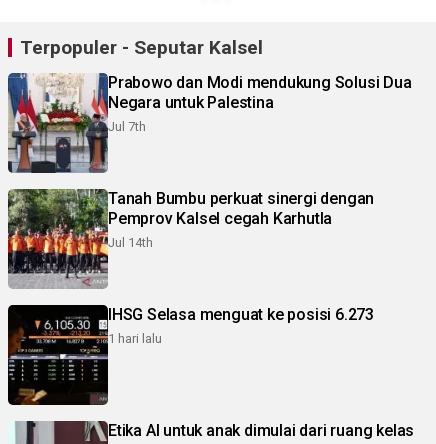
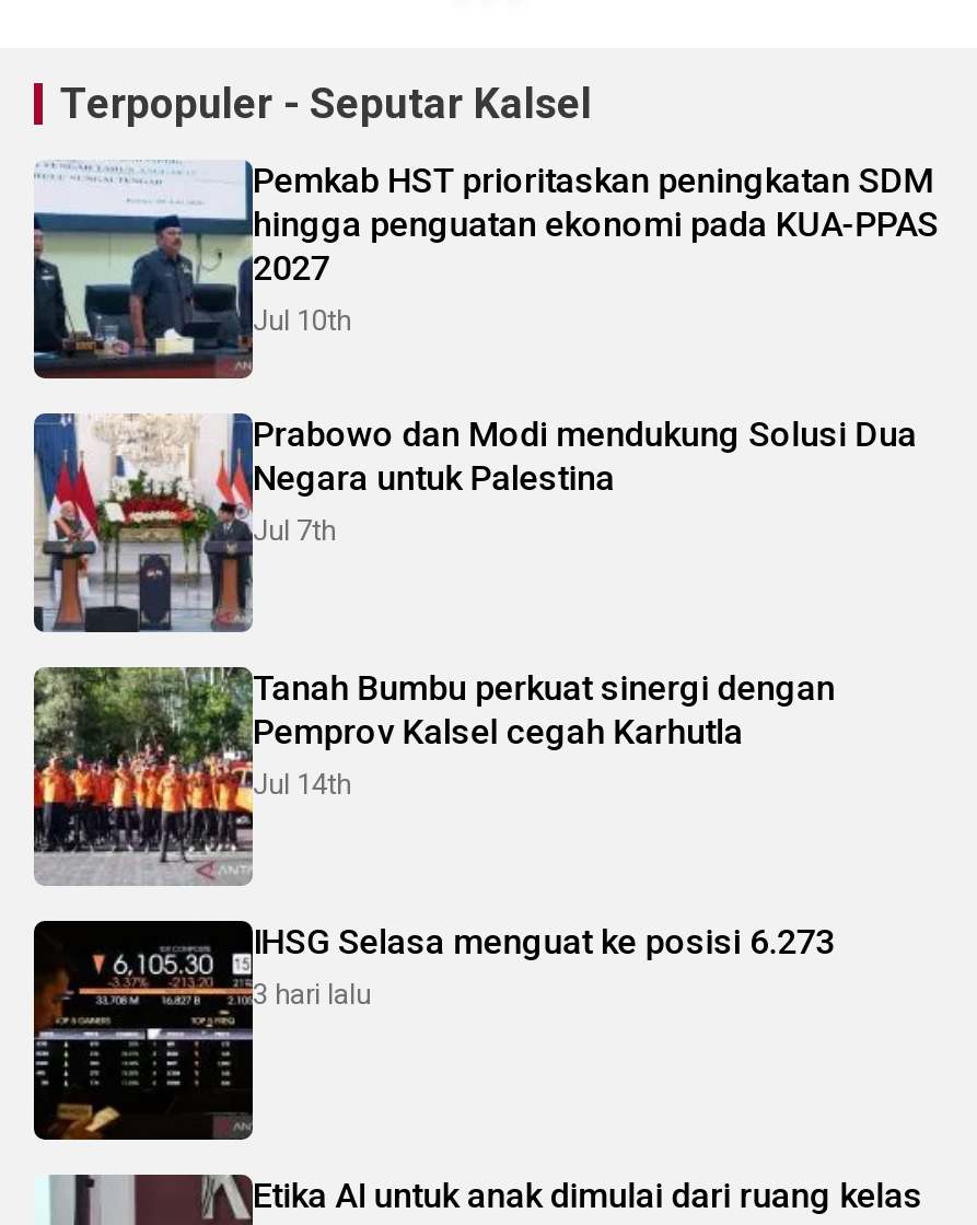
+ [image]
+ Pemkab HST prioritaskan peningkatan SDM
+ hingga penguatan ekonomi pada KUA-PPAS
+ 2027
+ Jul 10th

- 1 hari lalu
+ 3 hari lalu
